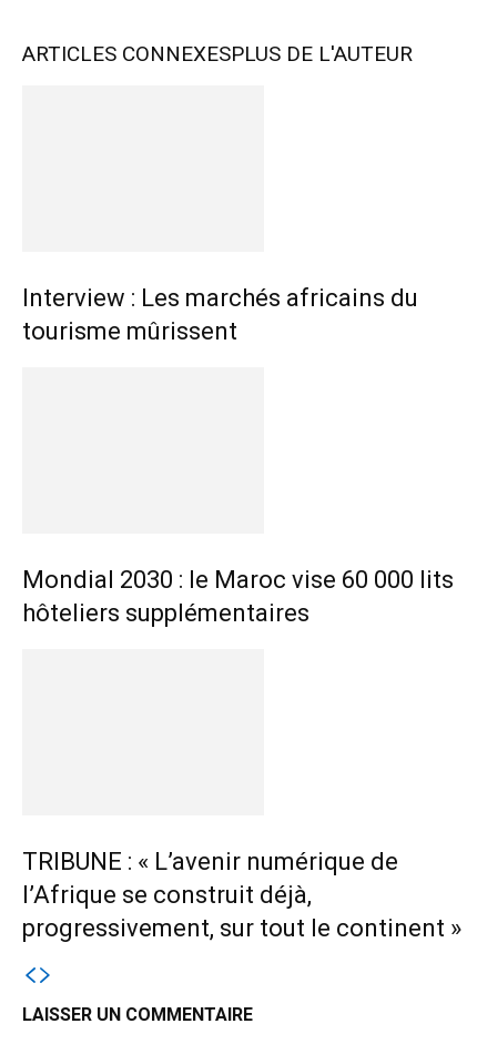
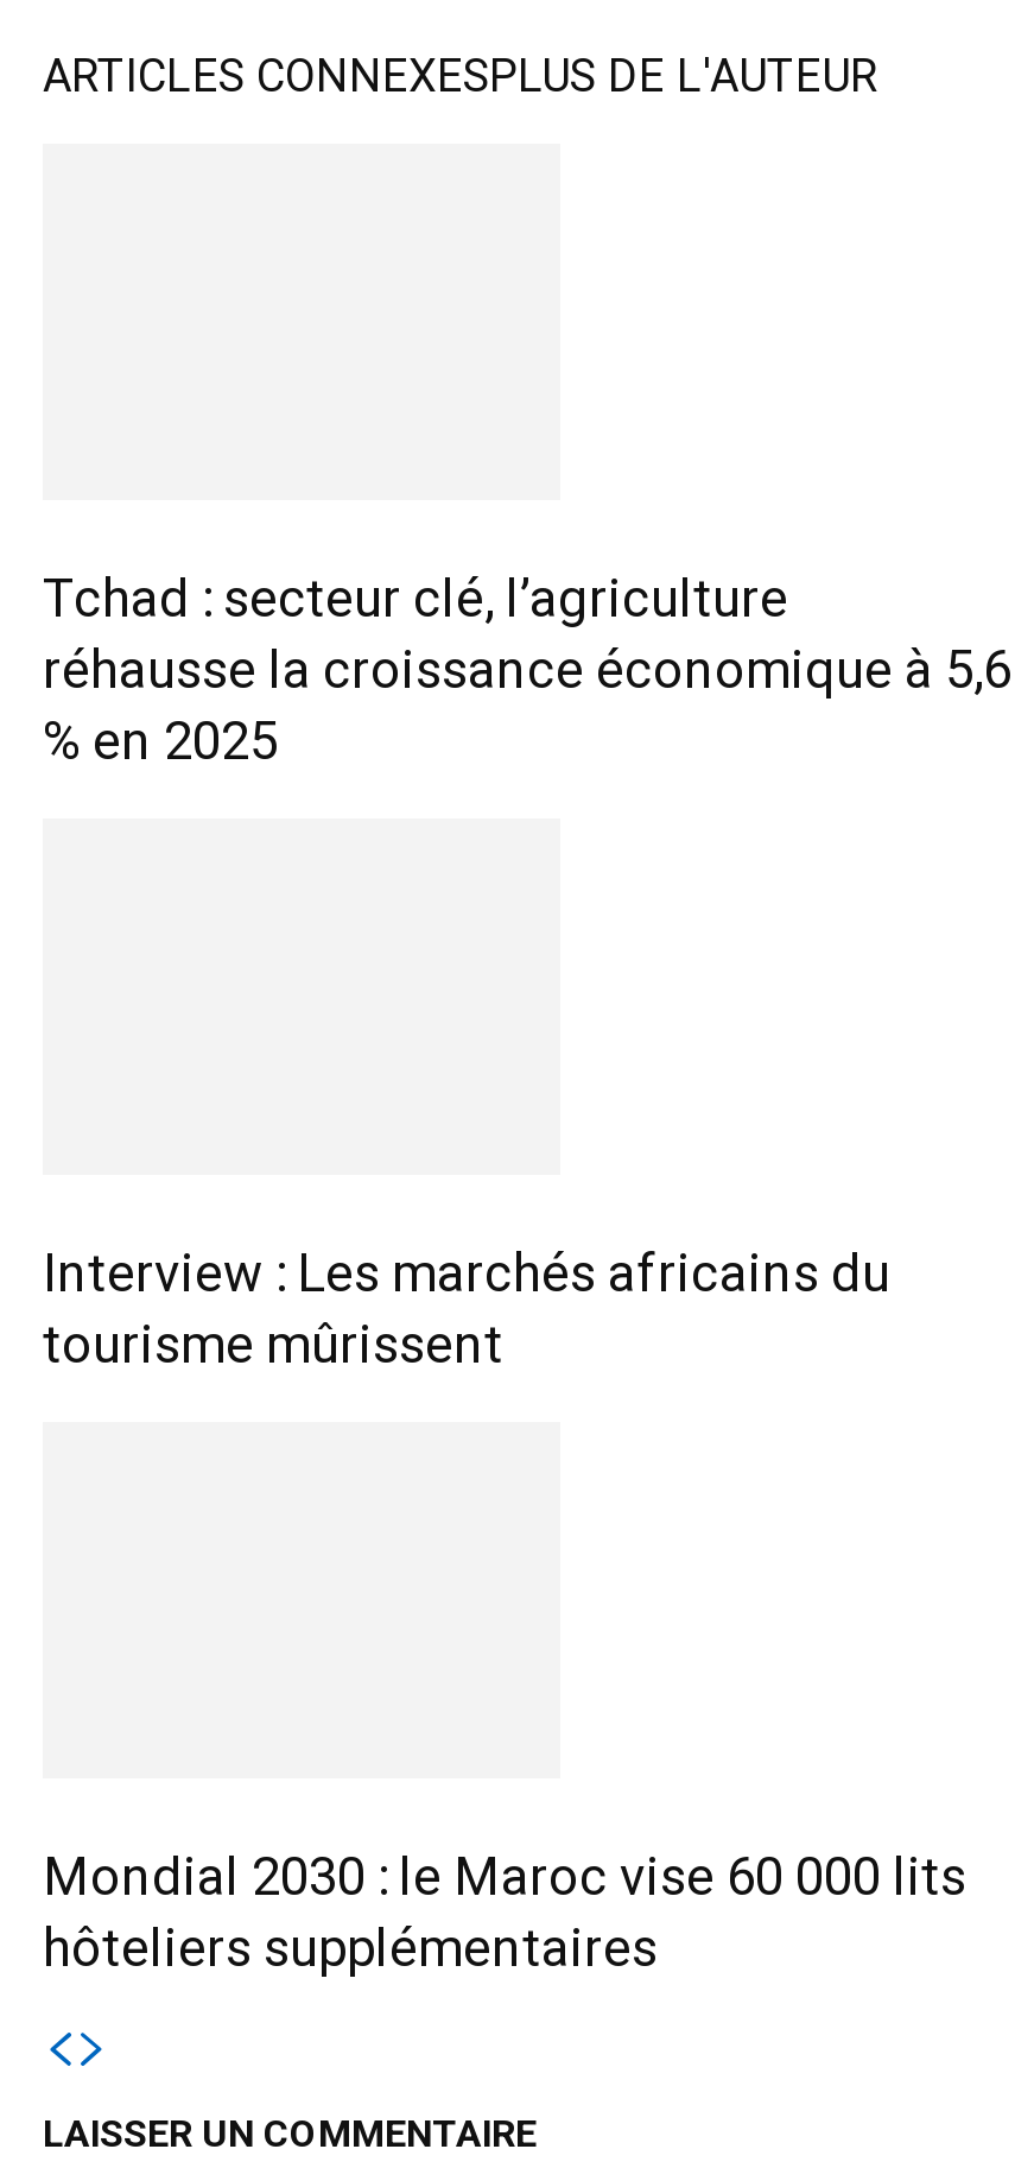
+ Tchad : secteur clé, l’agriculture
+ réhausse la croissance économique à 5,6
+ % en 2025

moved down: Interview : Les marchés africains du | tourisme mûrissent | Mondial 2030 : le Maroc vise 60 000 lits | hôteliers supplémentaires

- TRIBUNE : « L’avenir numérique de
- l’Afrique se construit déjà,
- progressivement, sur tout le continent »
